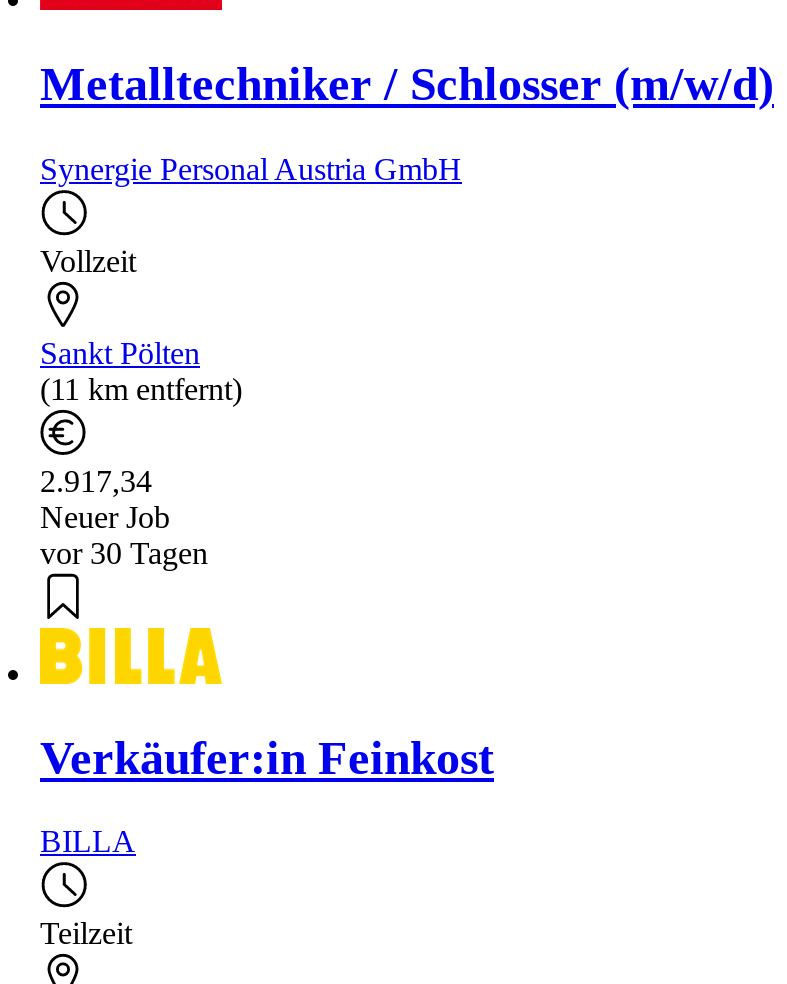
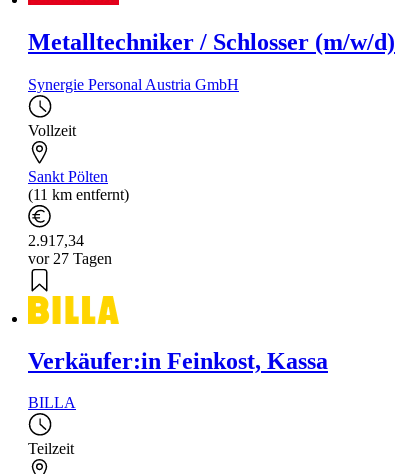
- Neuer Job
- vor 30 Tagen
+ vor 27 Tagen

- Verkäufer:in Feinkost
+ Verkäufer:in Feinkost, Kassa
